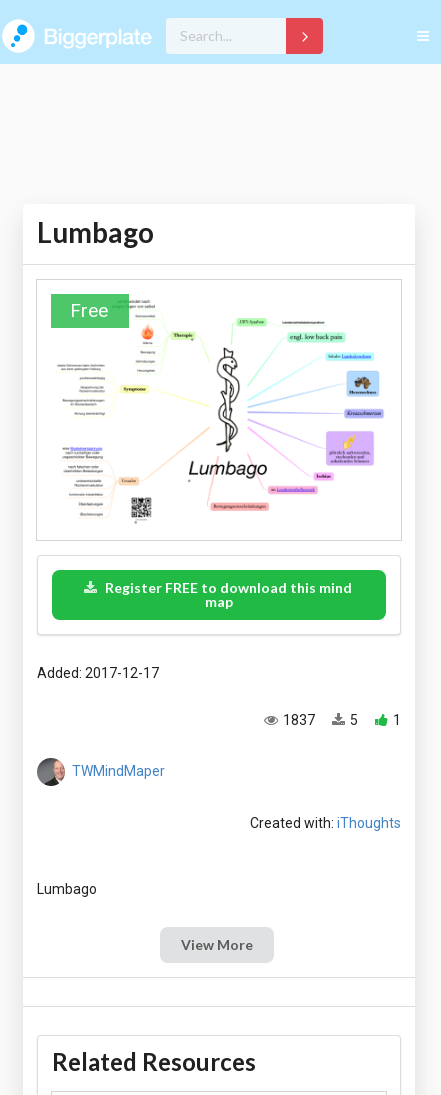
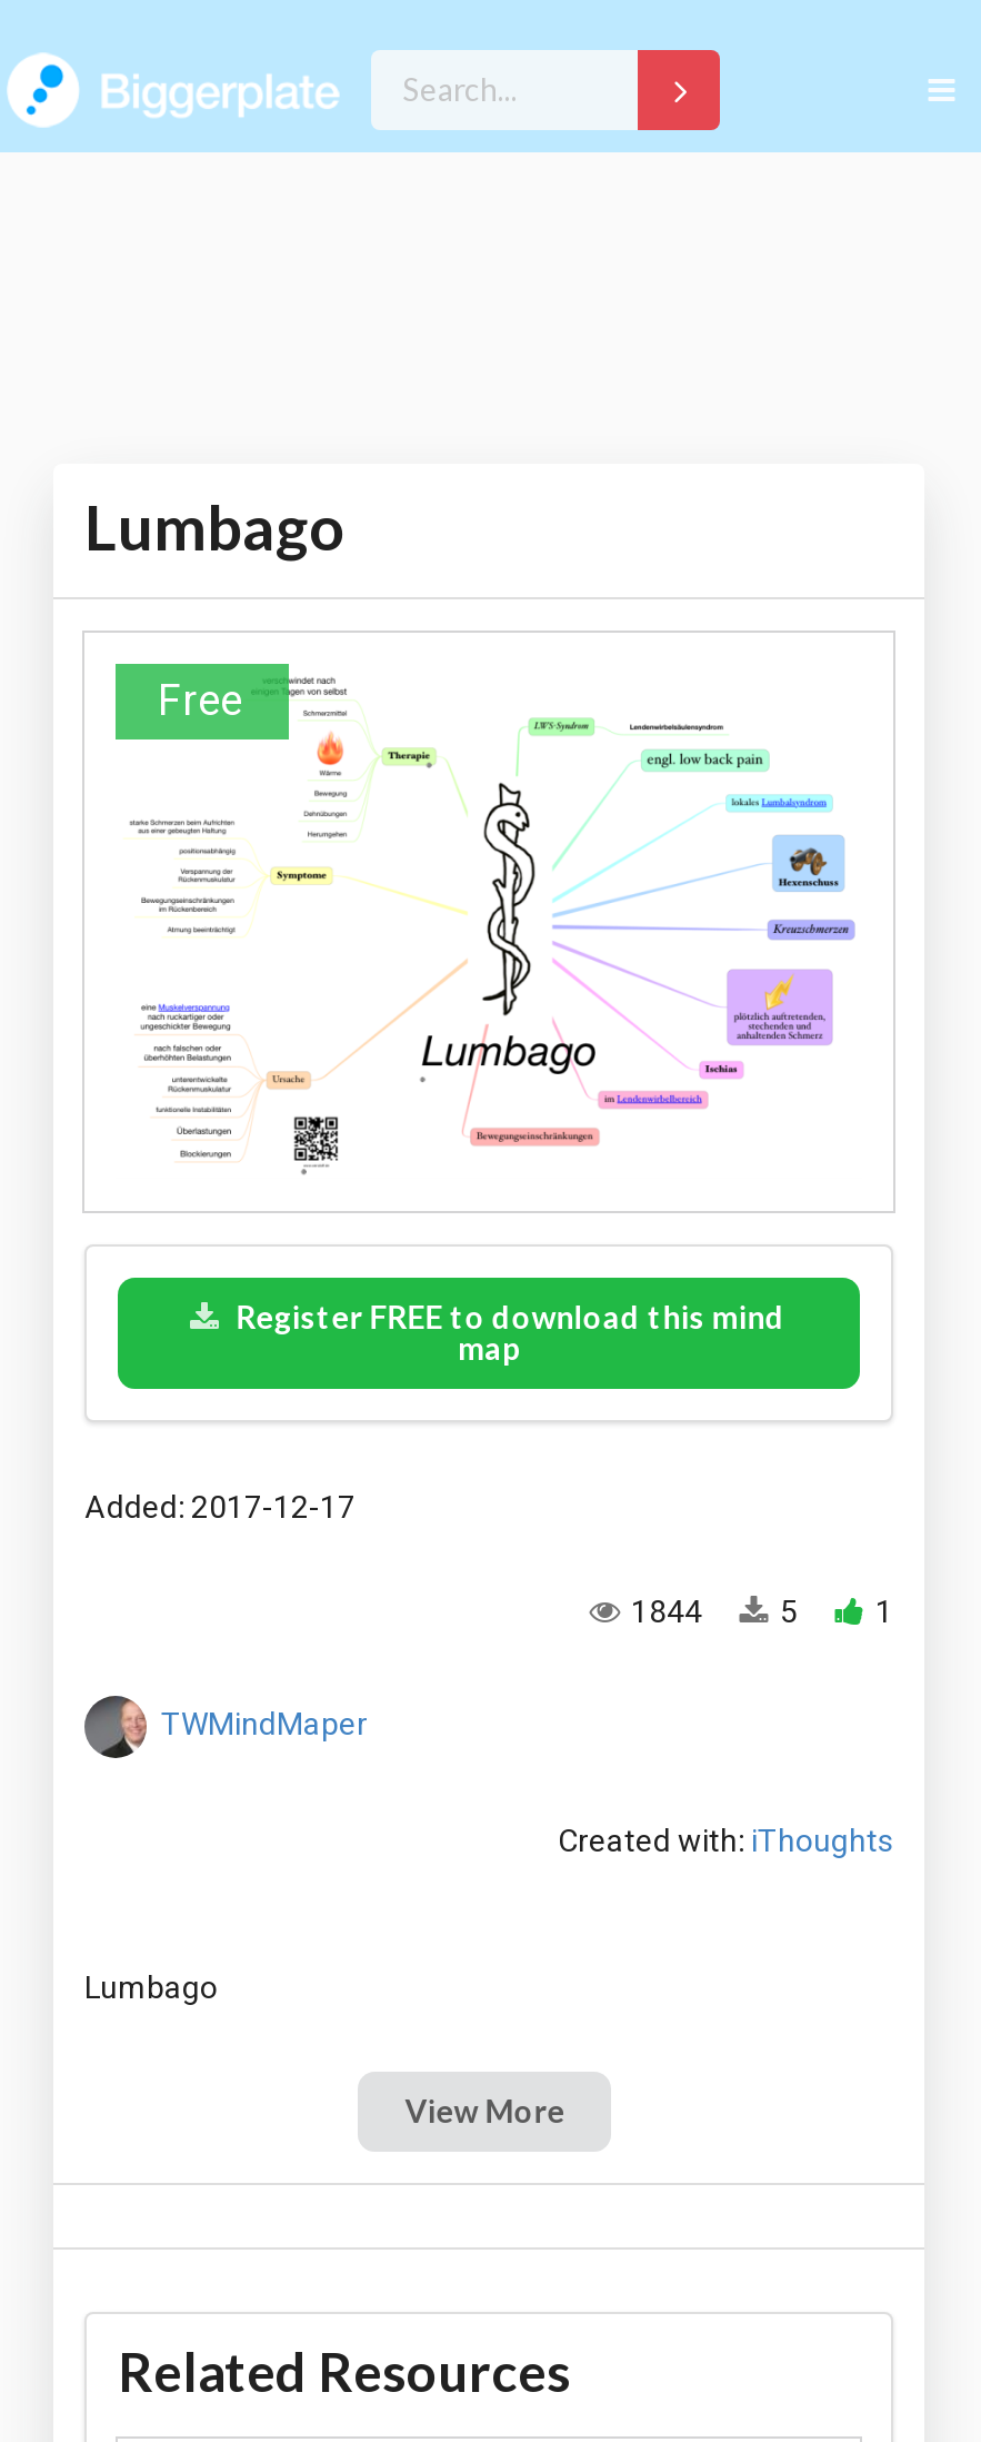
- 1837
+ 1844
